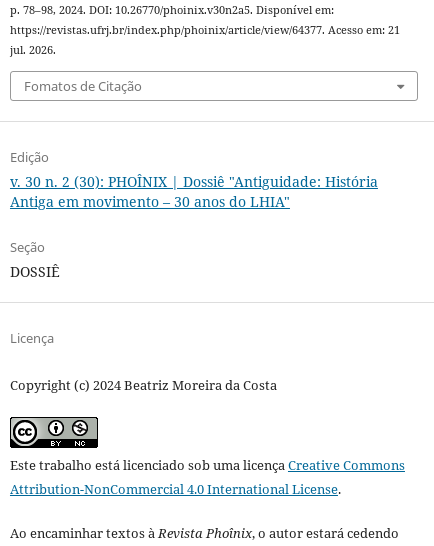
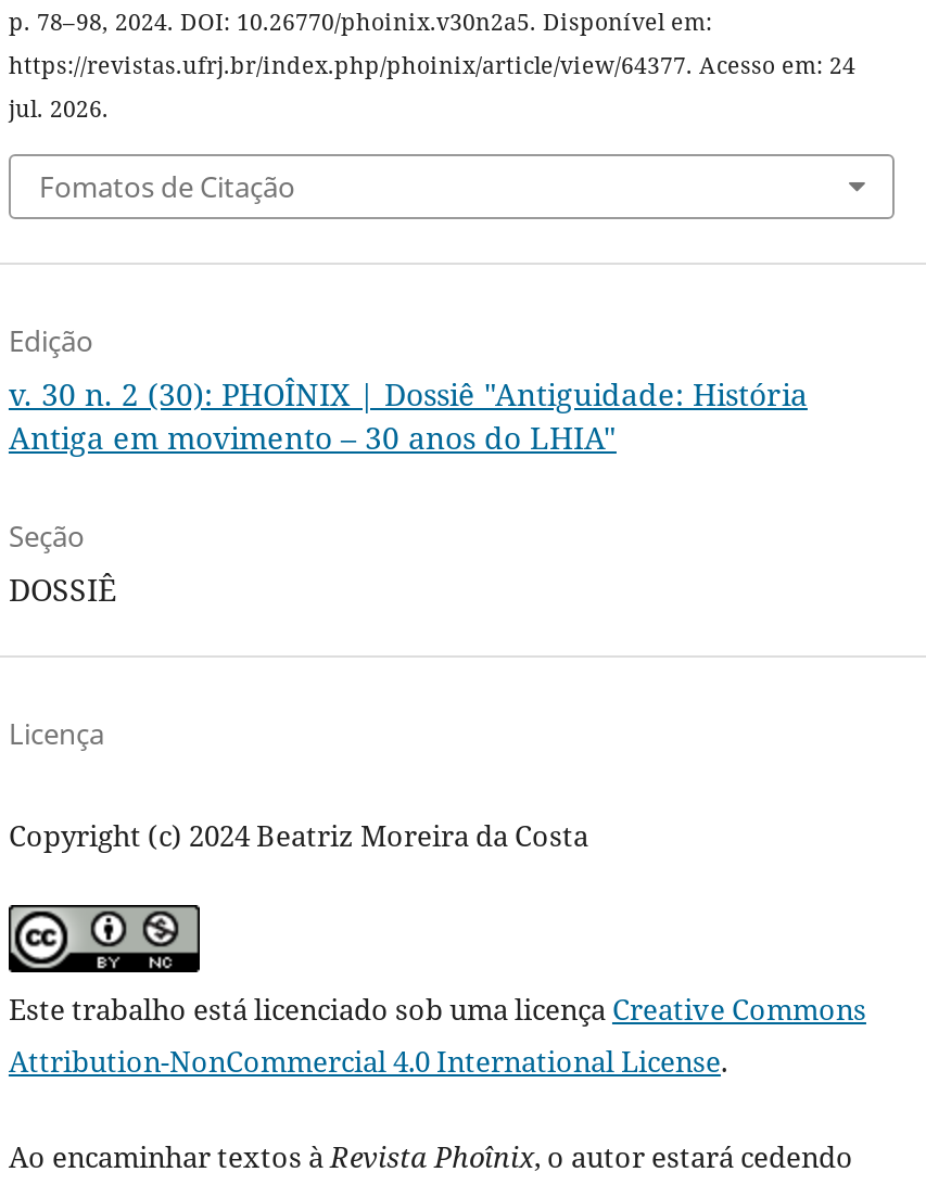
- https://revistas.ufrj.br/index.php/phoinix/article/view/64377. Acesso em: 21
+ https://revistas.ufrj.br/index.php/phoinix/article/view/64377. Acesso em: 24
